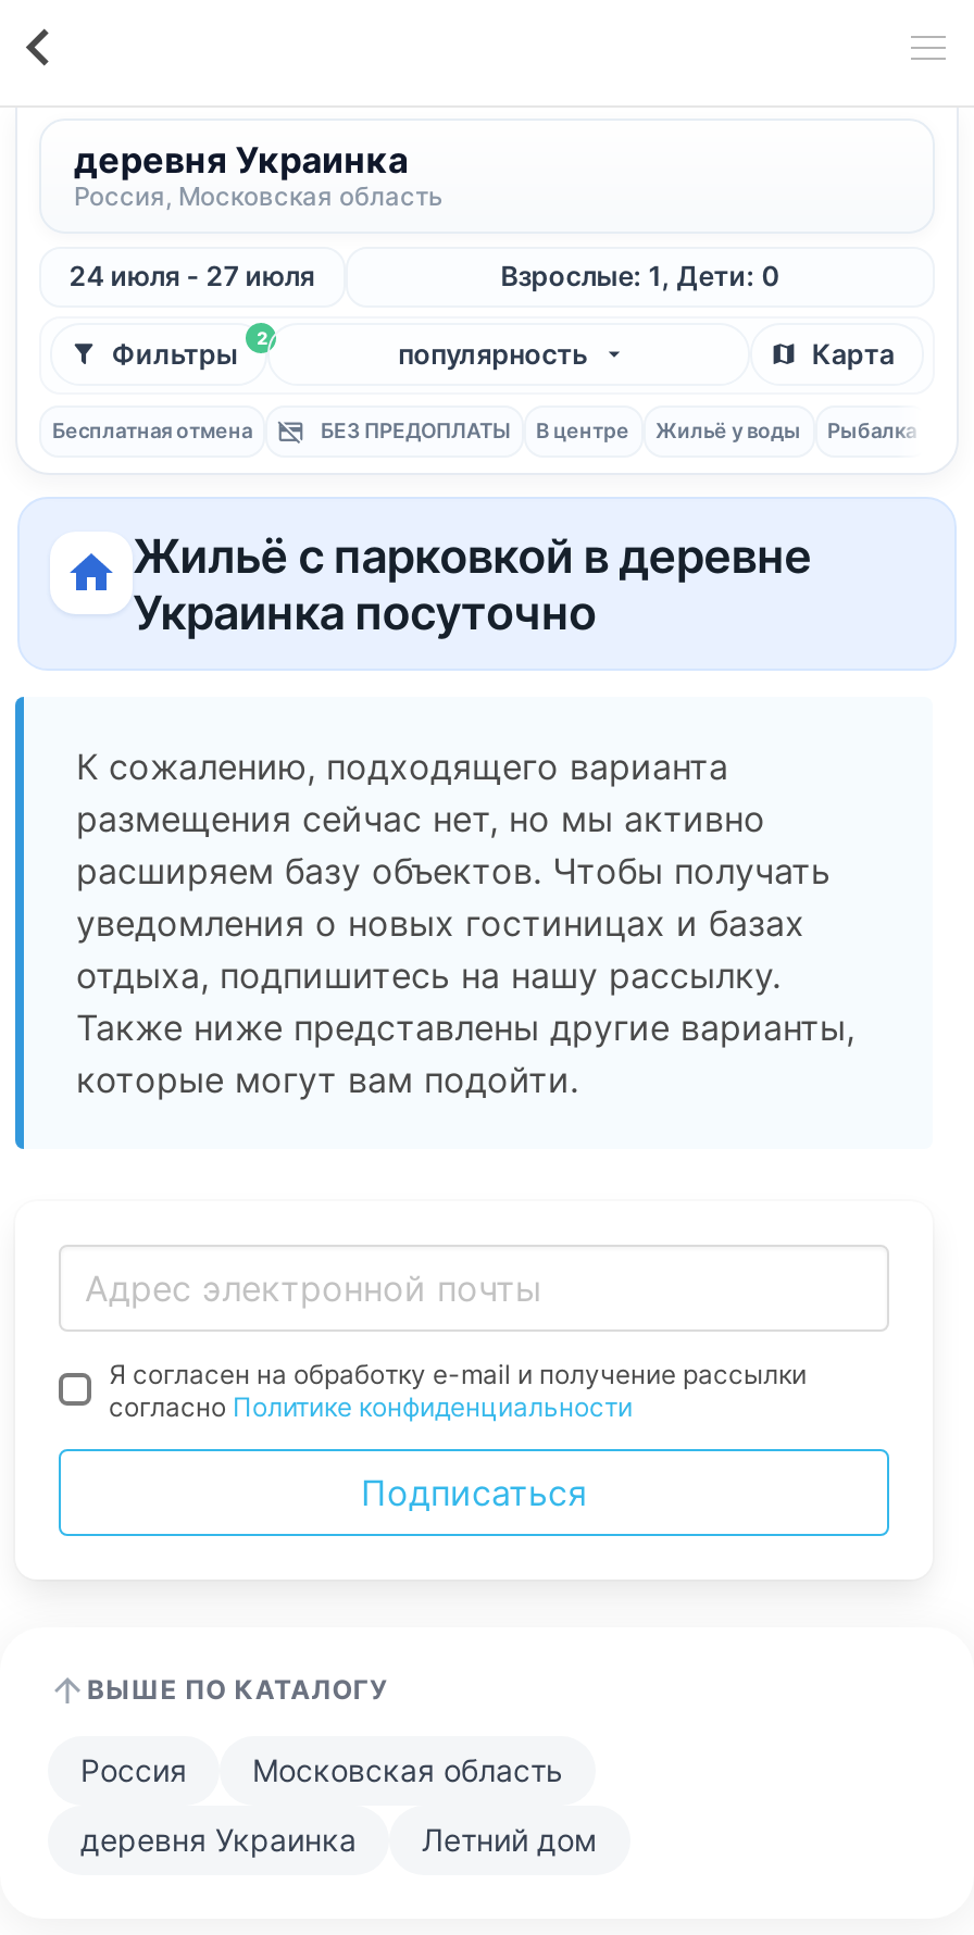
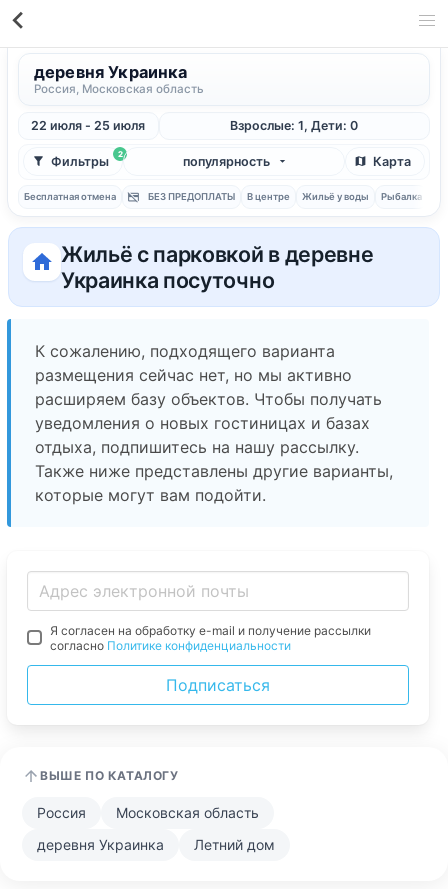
- 24 июля - 27 июля
+ 22 июля - 25 июля
